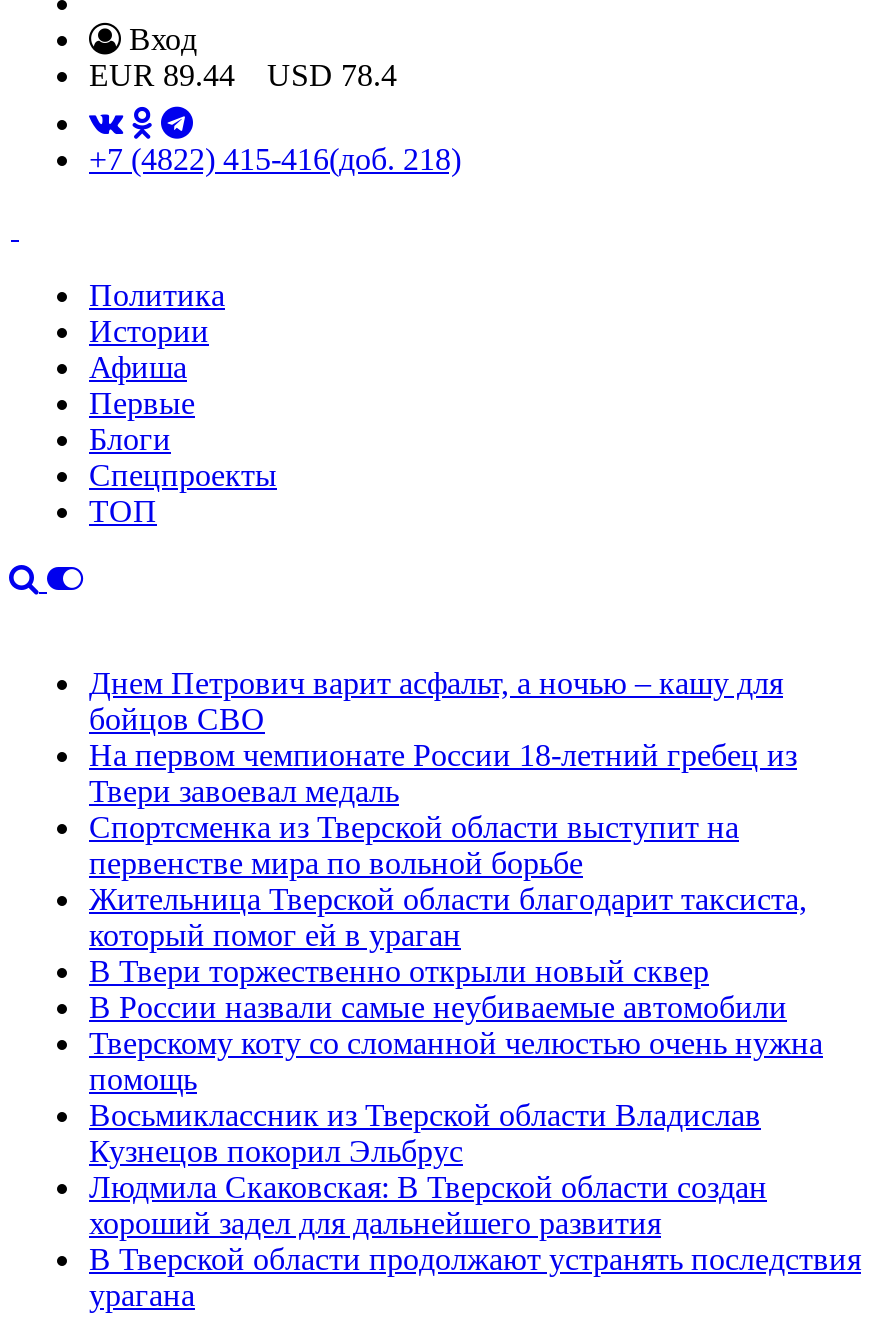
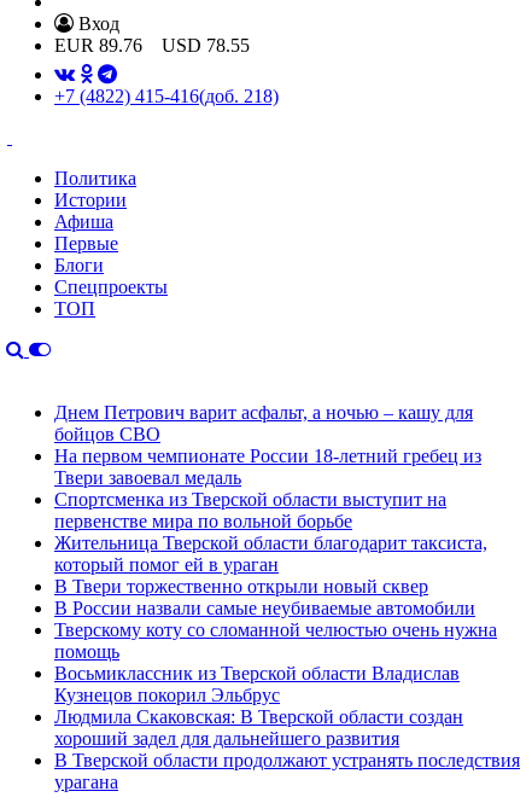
- EUR 89.44 USD 78.4
+ EUR 89.76 USD 78.55
